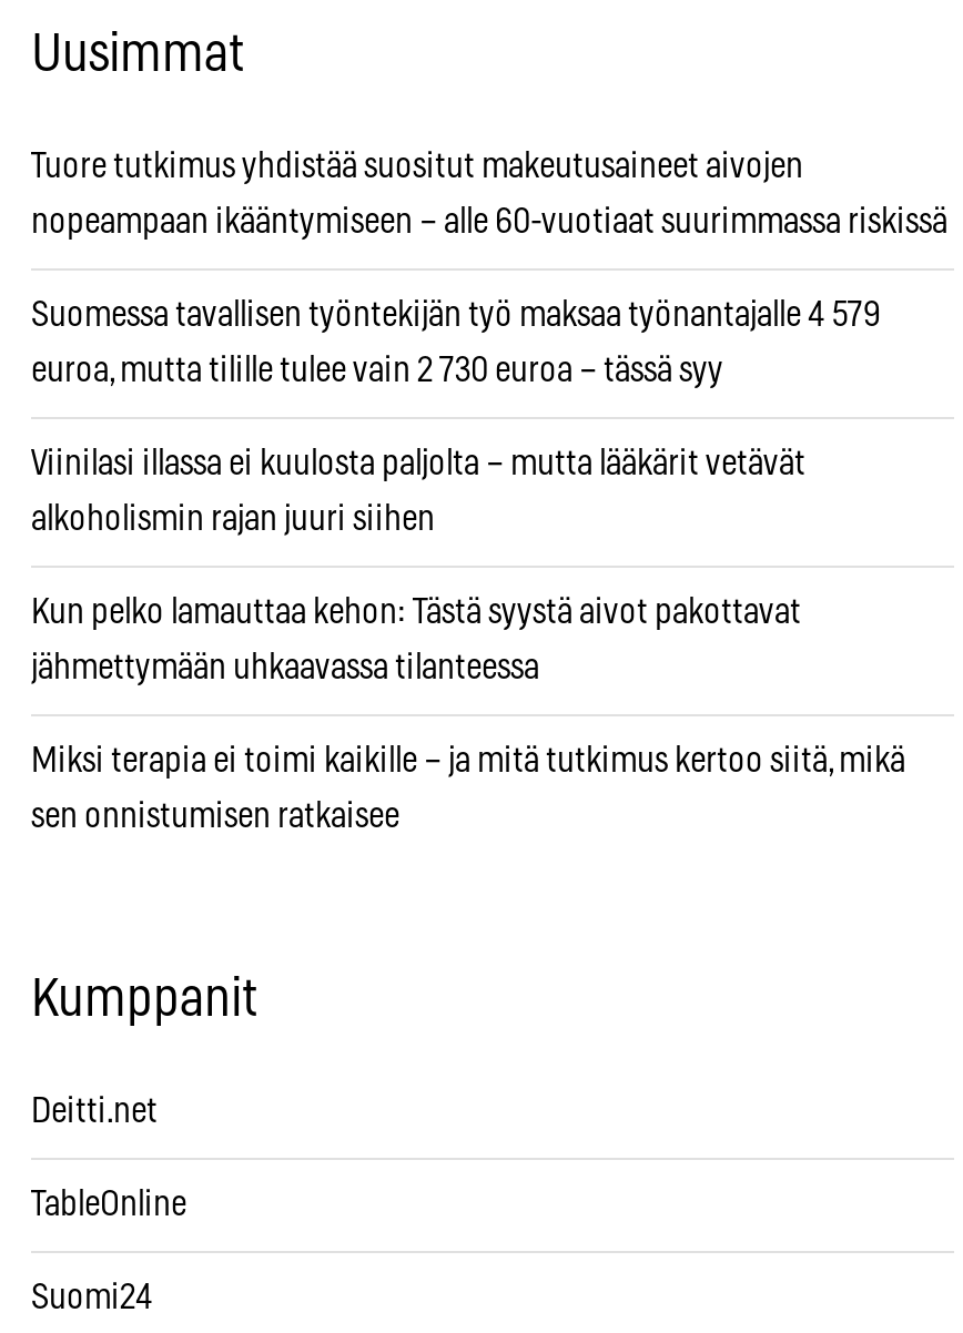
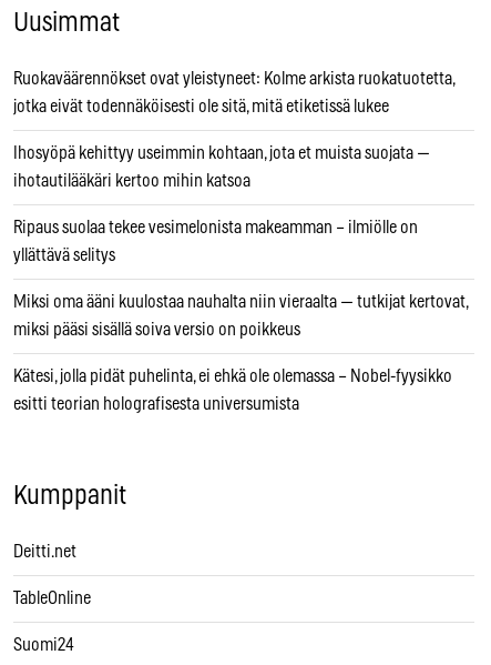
- Tuore tutkimus yhdistää suositut makeutusaineet aivojen
+ Ruokaväärennökset ovat yleistyneet: Kolme arkista ruokatuotetta,

- nopeampaan ikääntymiseen – alle 60-vuotiaat suurimmassa riskissä
+ jotka eivät todennäköisesti ole sitä, mitä etiketissä lukee

- Suomessa tavallisen työntekijän työ maksaa työnantajalle 4 579
+ Ihosyöpä kehittyy useimmin kohtaan, jota et muista suojata —

- euroa, mutta tilille tulee vain 2 730 euroa – tässä syy
+ ihotautilääkäri kertoo mihin katsoa

- Viinilasi illassa ei kuulosta paljolta – mutta lääkärit vetävät
+ Ripaus suolaa tekee vesimelonista makeamman – ilmiölle on

- alkoholismin rajan juuri siihen
+ yllättävä selitys

- Kun pelko lamauttaa kehon: Tästä syystä aivot pakottavat
+ Miksi oma ääni kuulostaa nauhalta niin vieraalta — tutkijat kertovat,

- jähmettymään uhkaavassa tilanteessa
+ miksi pääsi sisällä soiva versio on poikkeus

- Miksi terapia ei toimi kaikille – ja mitä tutkimus kertoo siitä, mikä
+ Kätesi, jolla pidät puhelinta, ei ehkä ole olemassa – Nobel-fyysikko

- sen onnistumisen ratkaisee
+ esitti teorian holografisesta universumista
